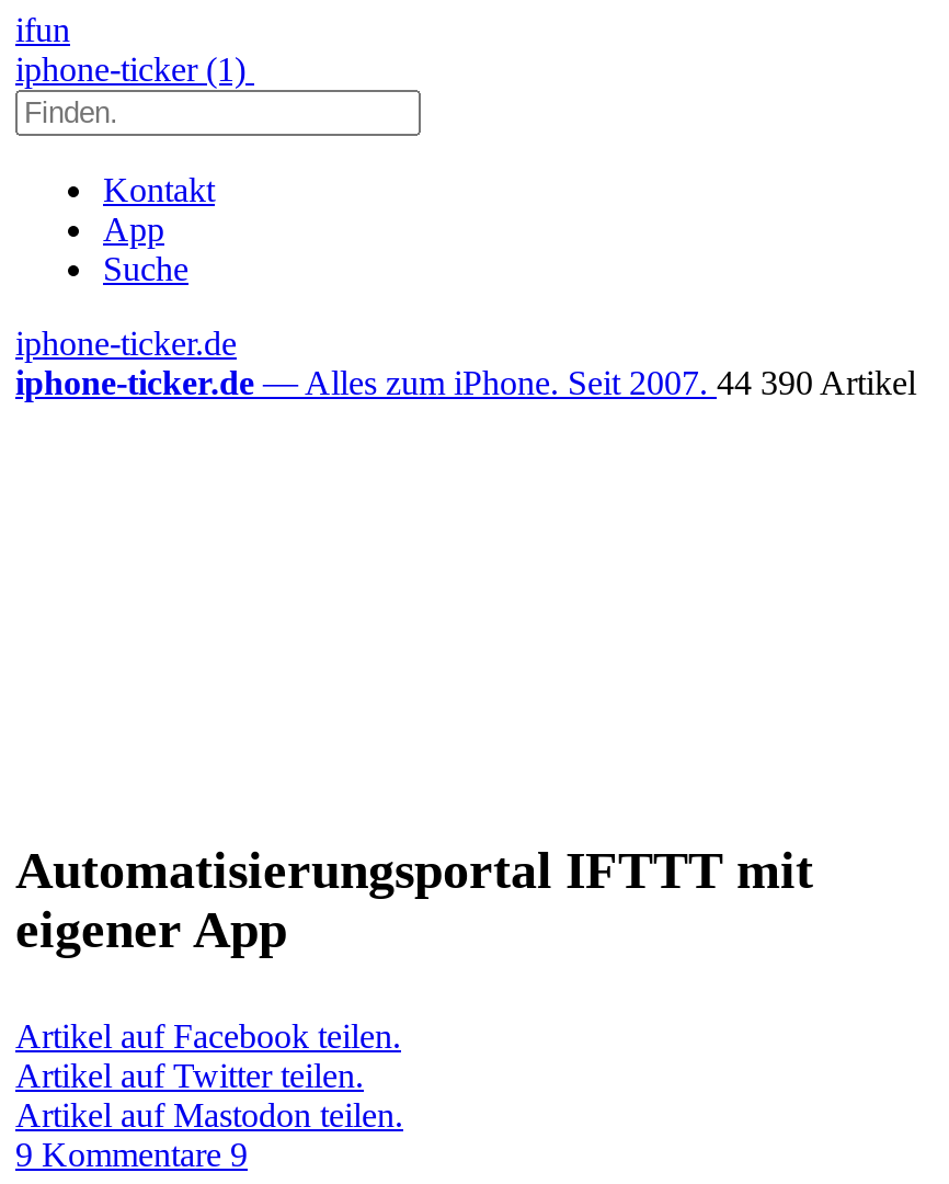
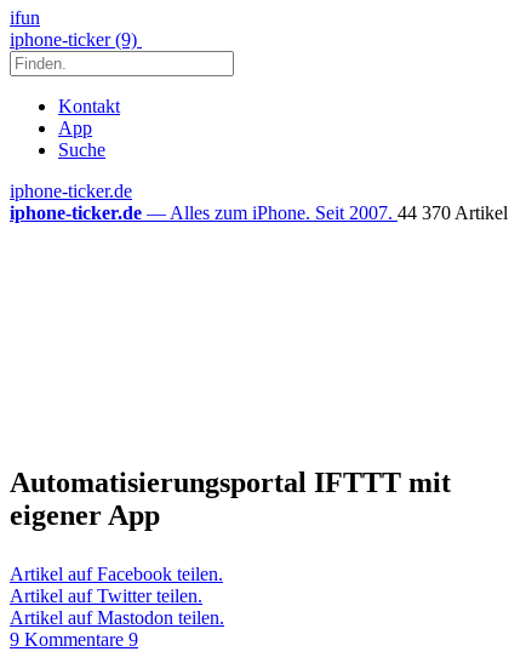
- iphone-ticker (1)
+ iphone-ticker (9)

- iphone-ticker.de — Alles zum iPhone. Seit 2007. 44 390 Artikel
+ iphone-ticker.de — Alles zum iPhone. Seit 2007. 44 370 Artikel
